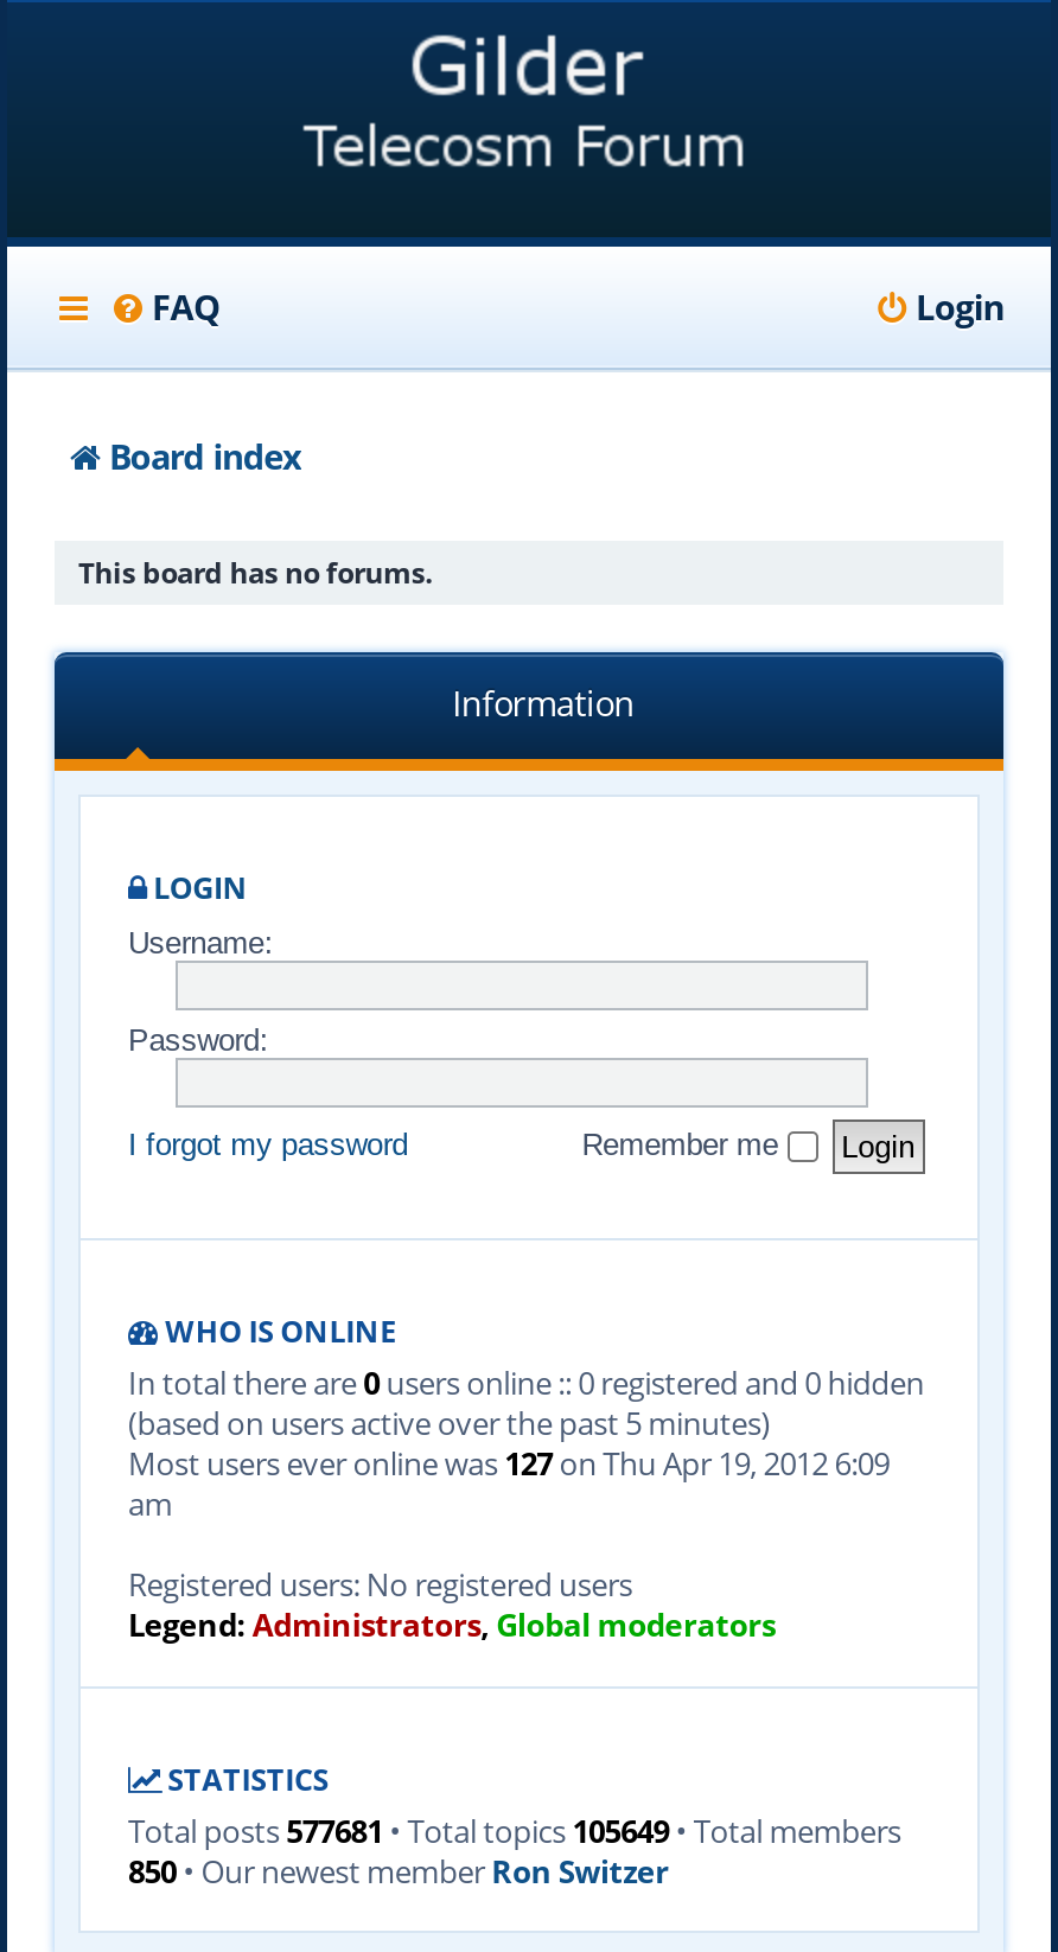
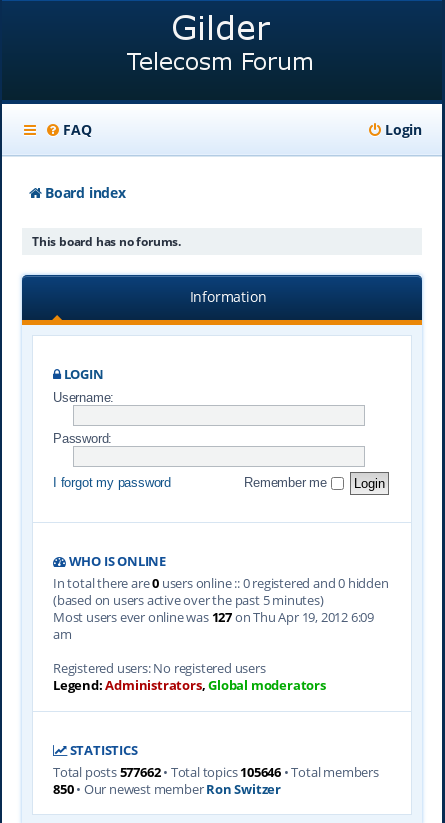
- Total posts 577681 • Total topics 105649 • Total members
+ Total posts 577662 • Total topics 105646 • Total members
